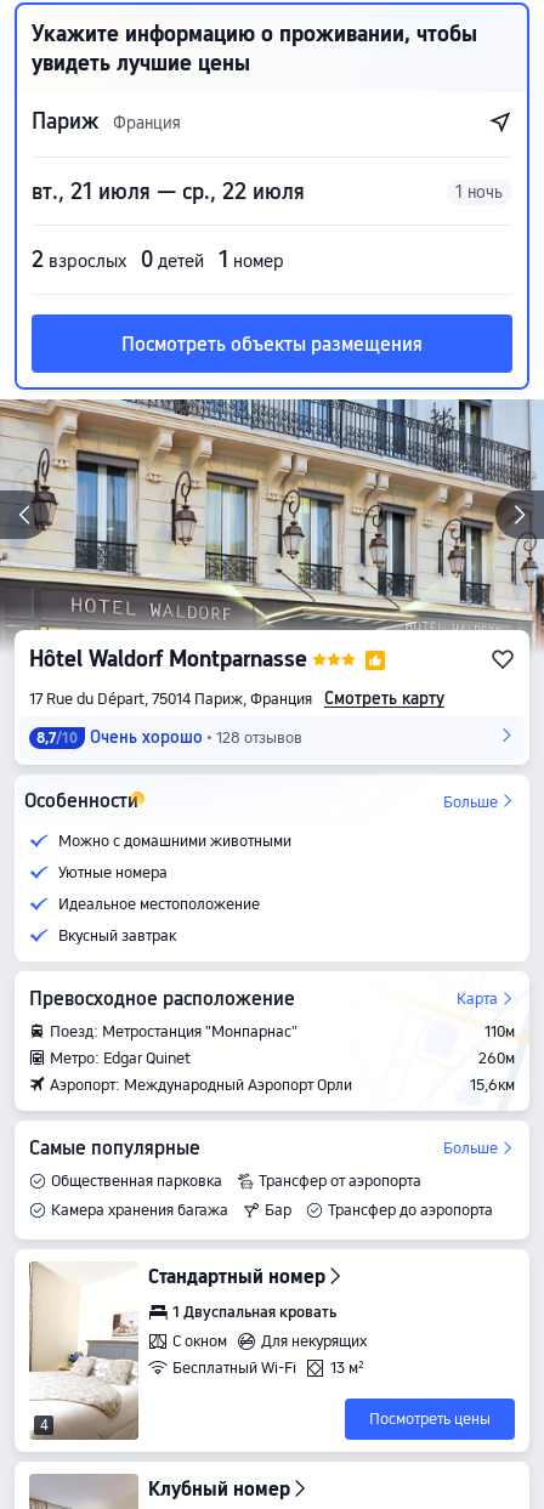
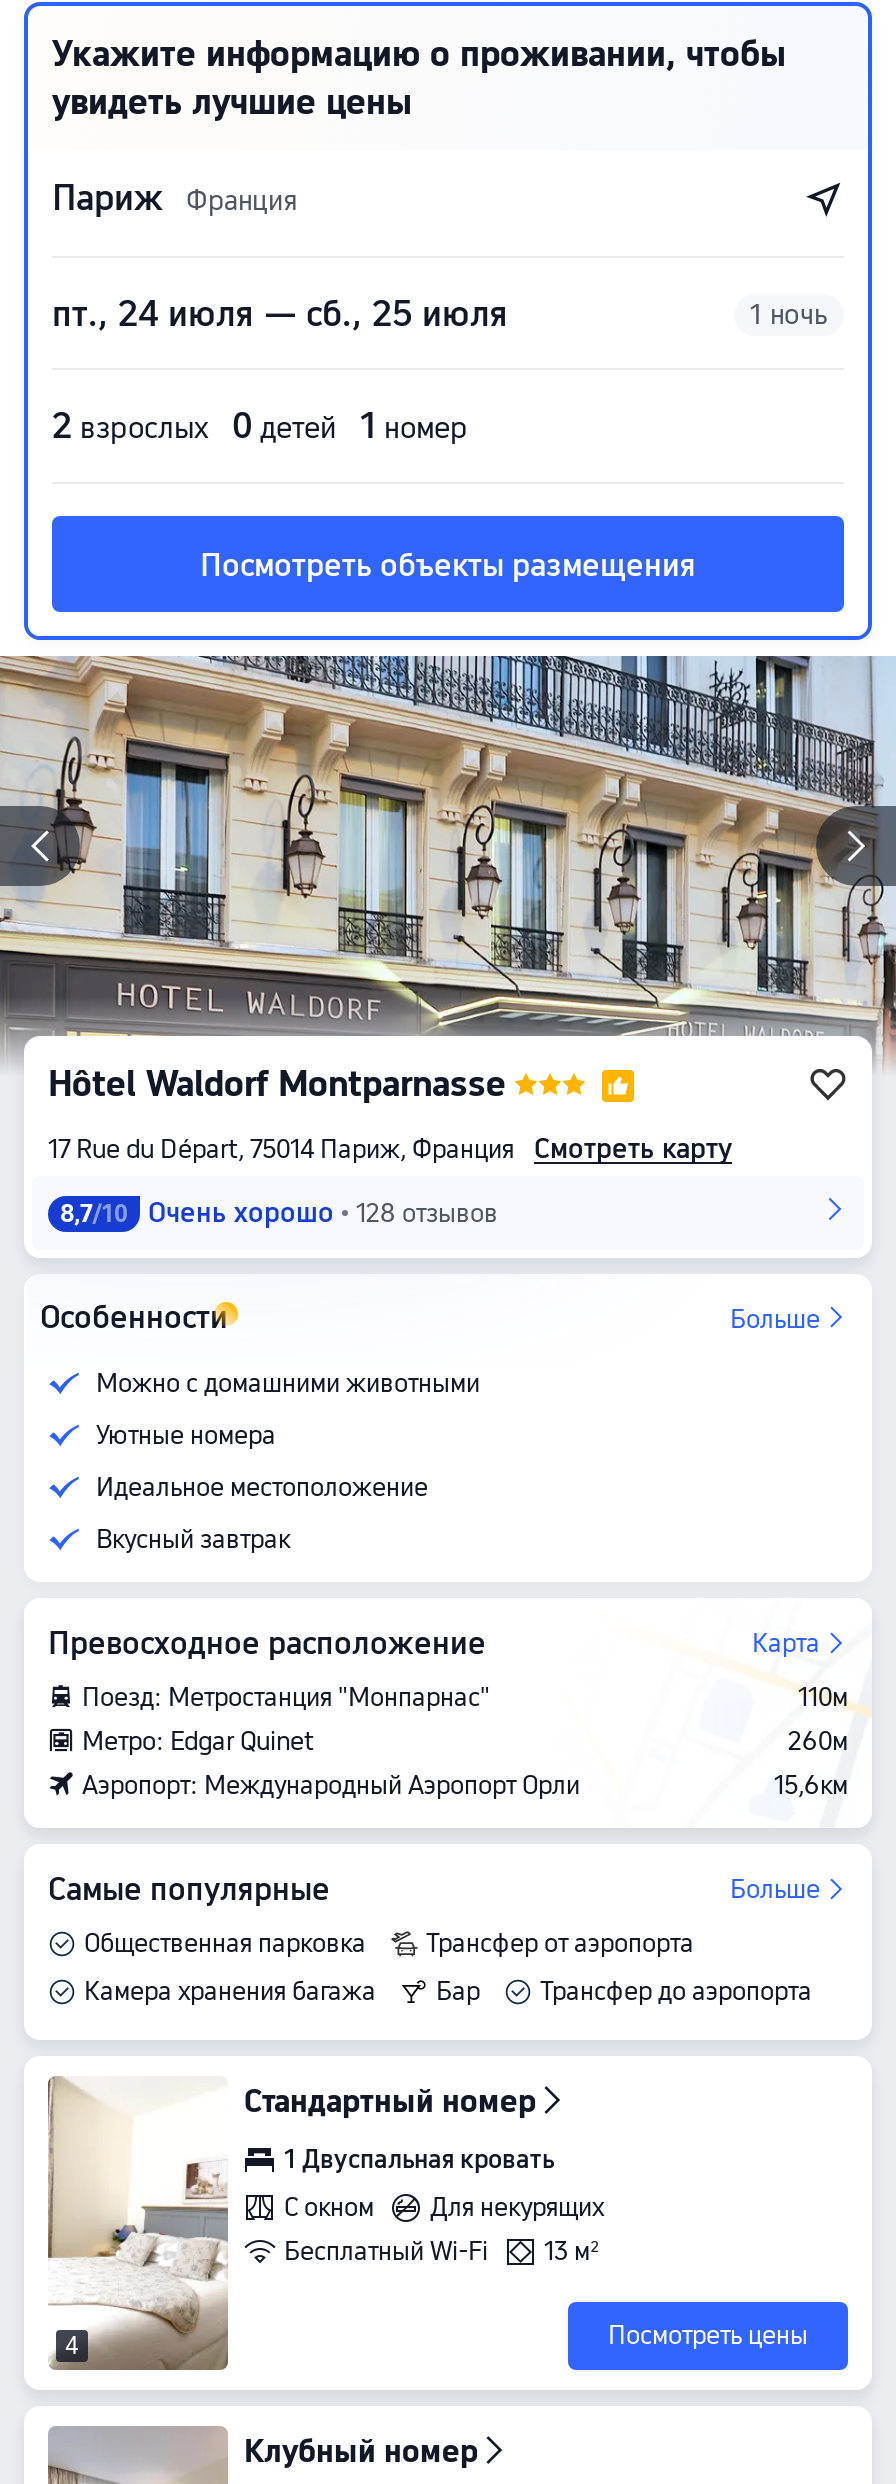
- вт., 21 июля — ср., 22 июля
+ пт., 24 июля — сб., 25 июля
